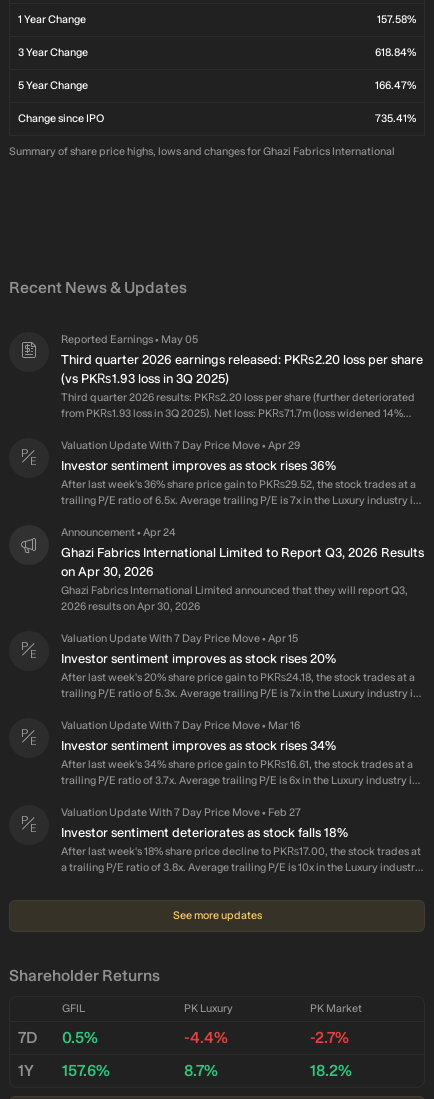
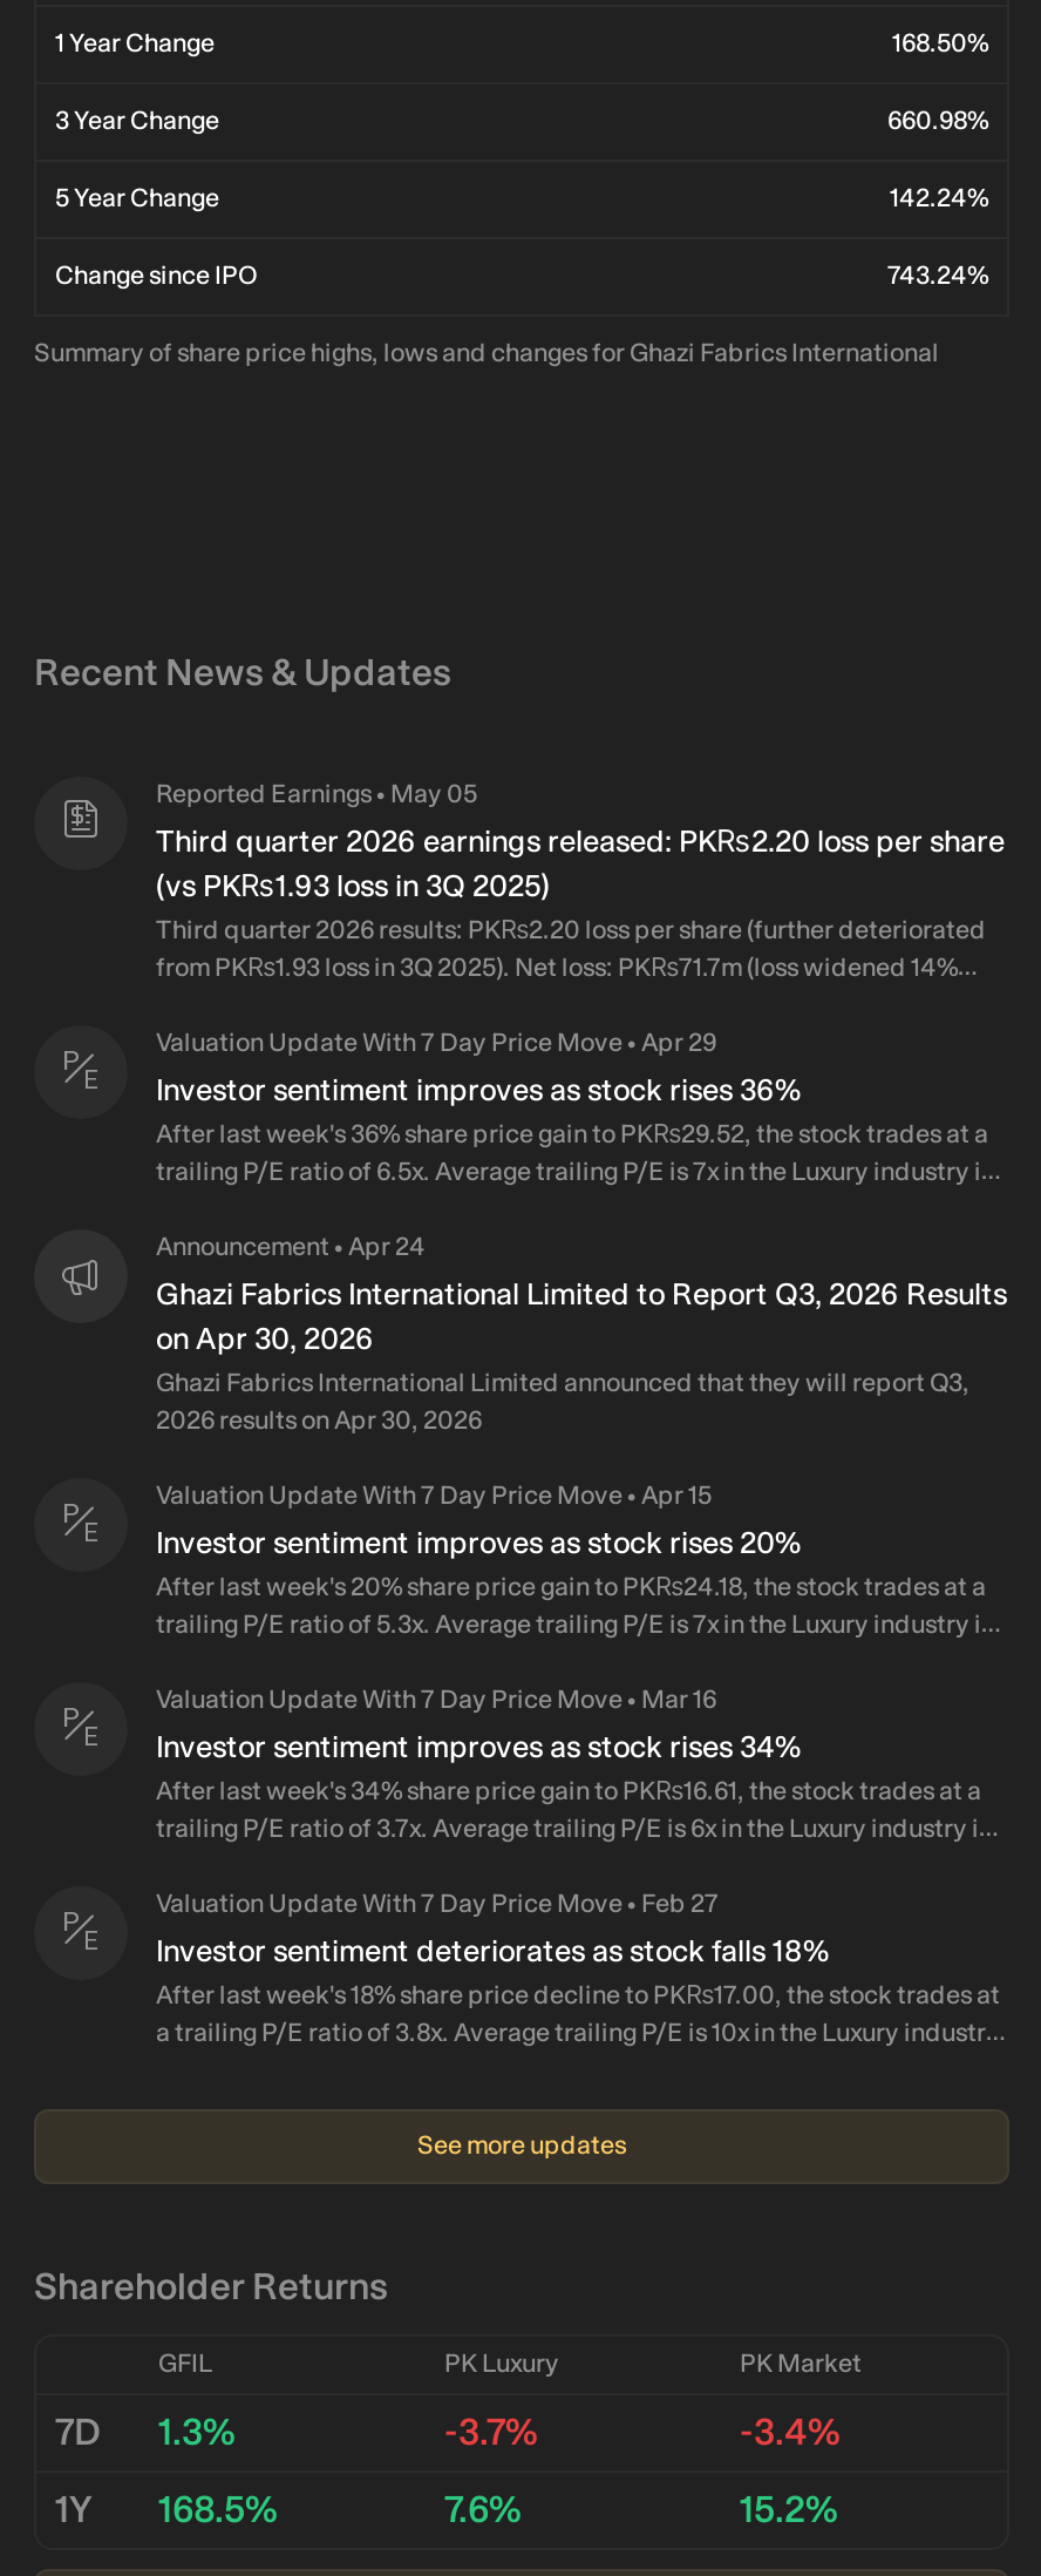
- 157.58%
+ 168.50%

- 618.84%
+ 660.98%

- 166.47%
+ 142.24%

- 735.41%
+ 743.24%

- 7D 0.5%
+ 7D 1.3%

- -4.4%
+ -3.7%

- -2.7%
+ -3.4%

- 1Y 157.6%
+ 1Y 168.5%

- 8.7%
+ 7.6%

- 18.2%
+ 15.2%
